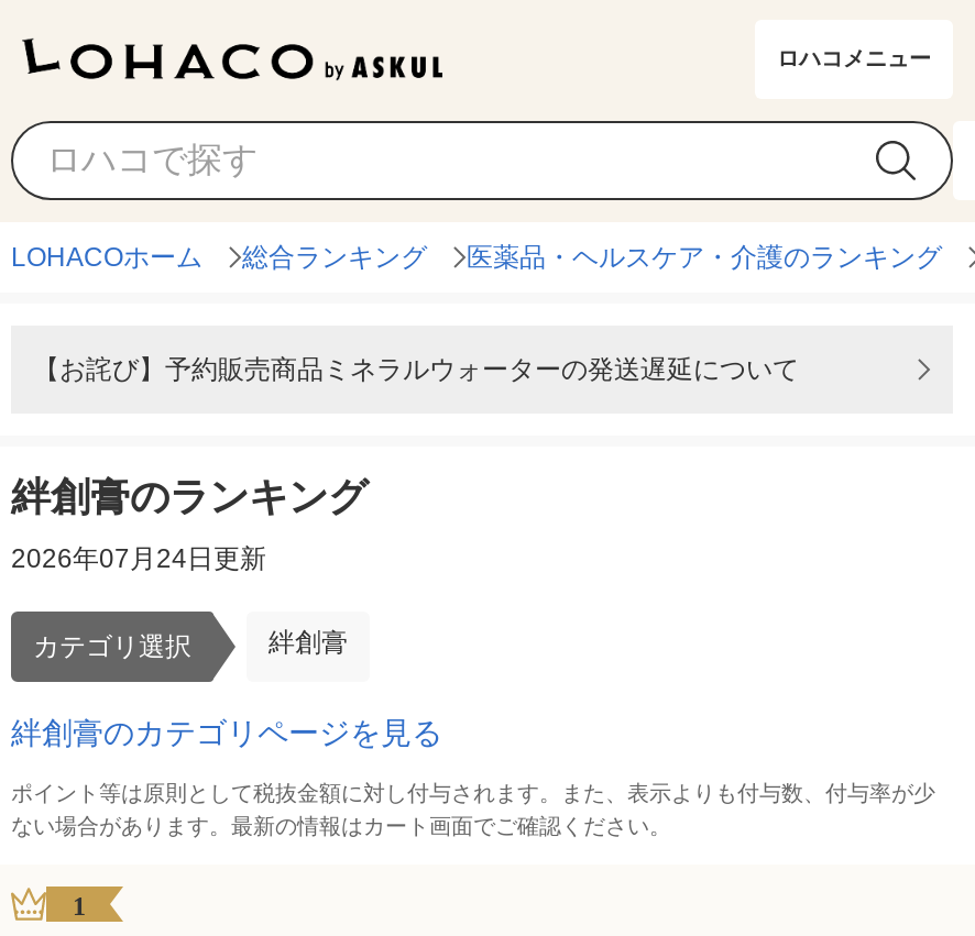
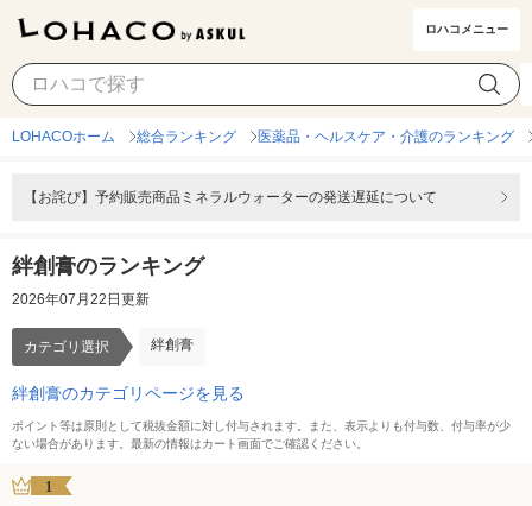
- 2026年07月24日更新
+ 2026年07月22日更新
